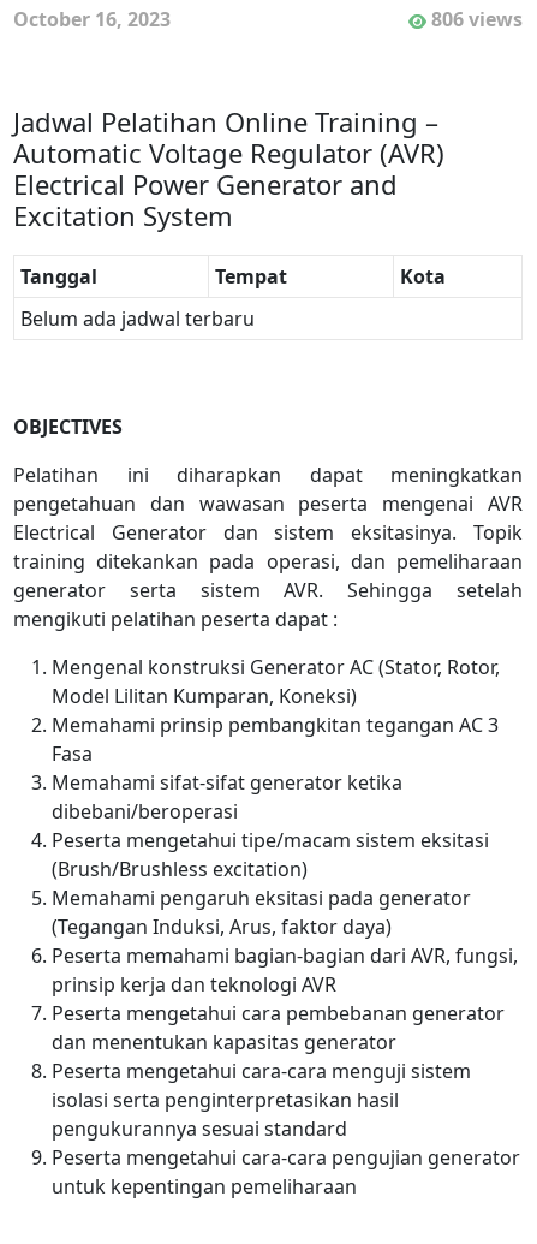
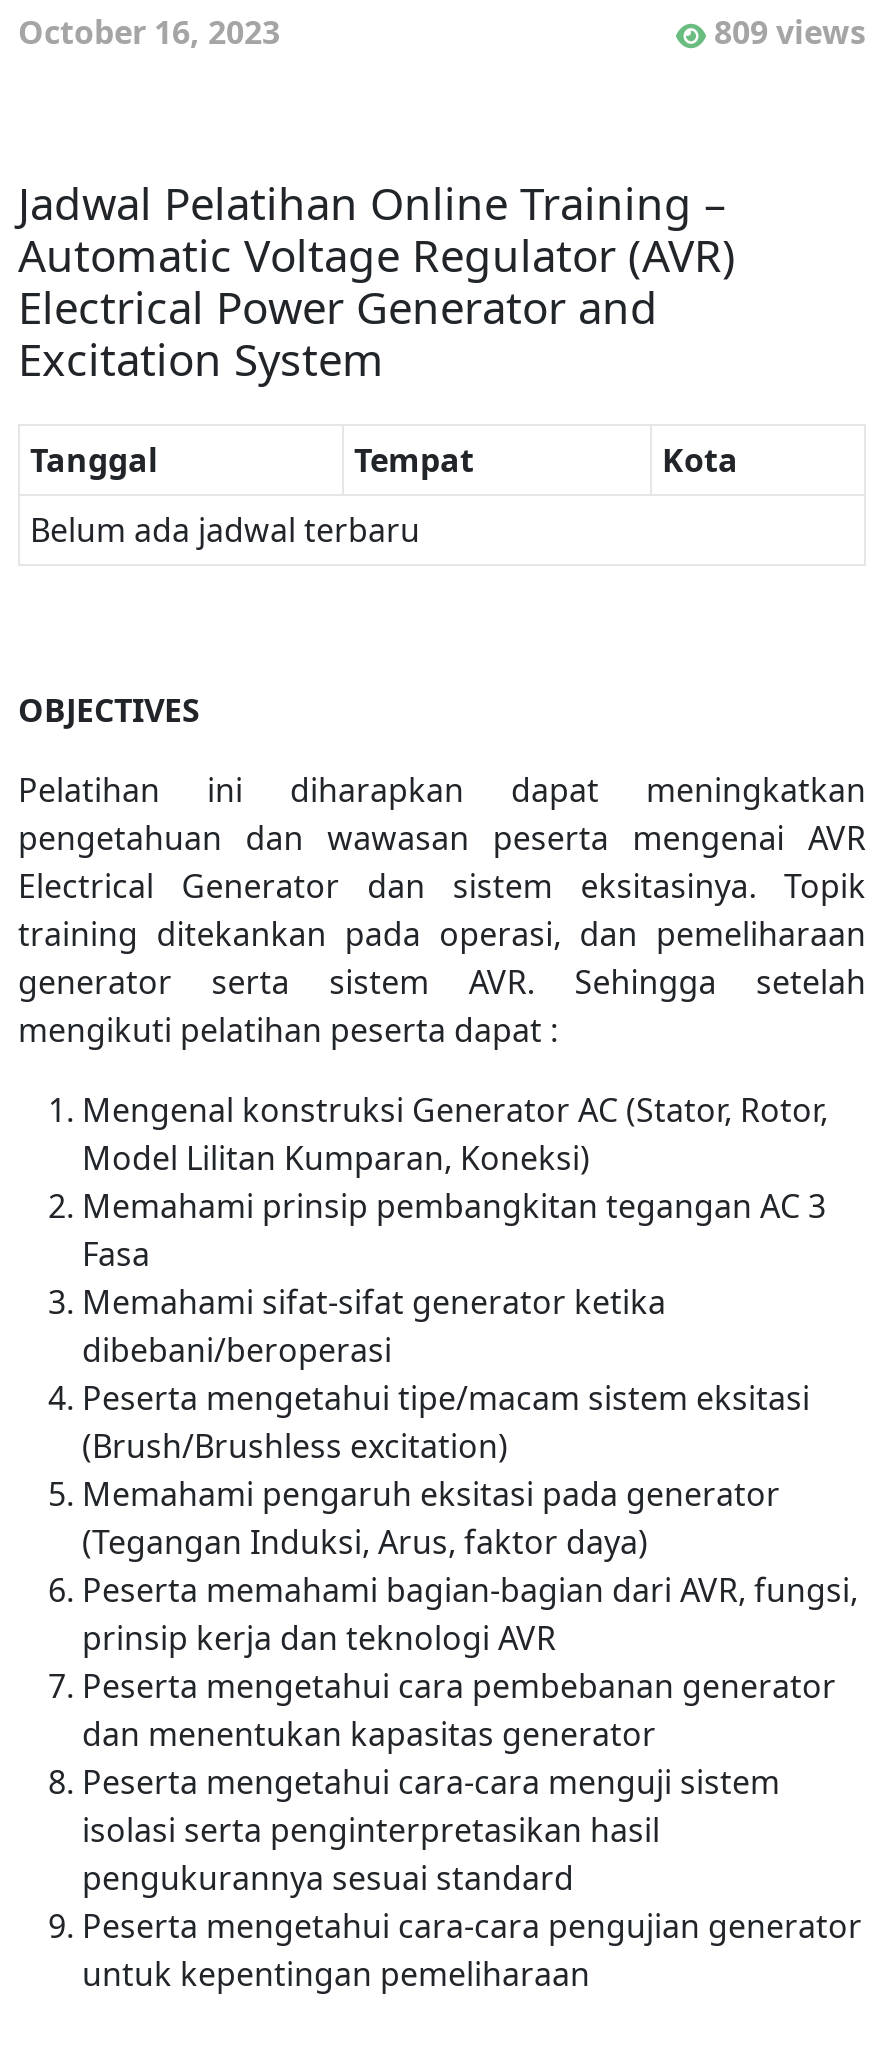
- 806 views
+ 809 views
